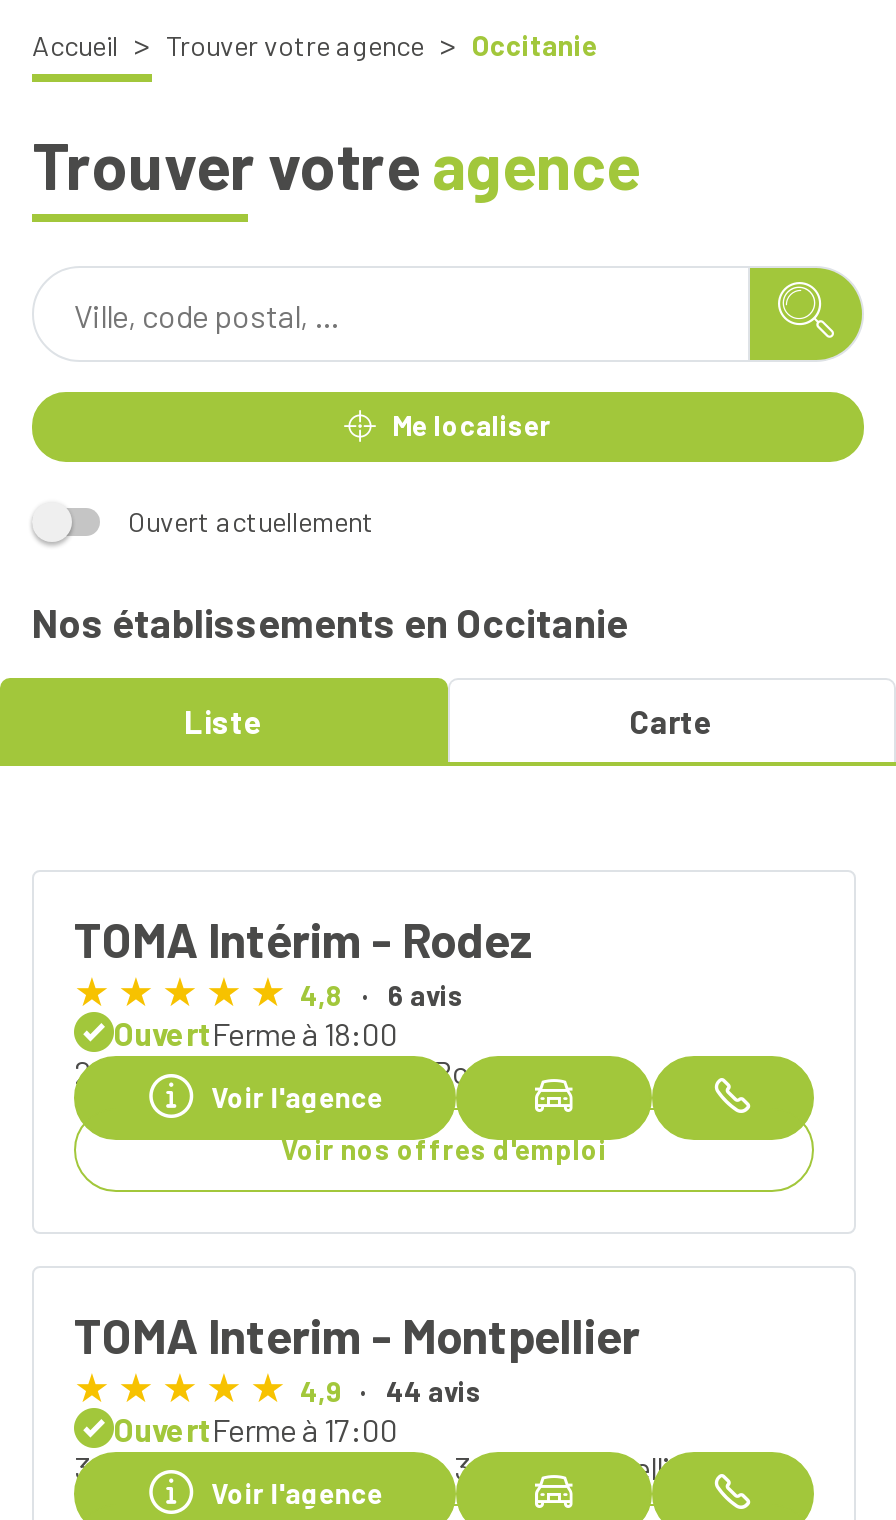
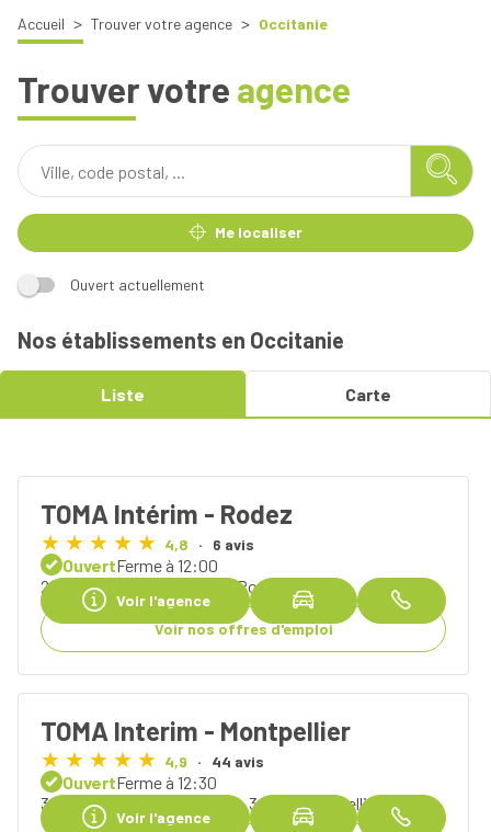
- OuvertFerme à 18:00
+ OuvertFerme à 12:00

- OuvertFerme à 17:00
+ OuvertFerme à 12:30
